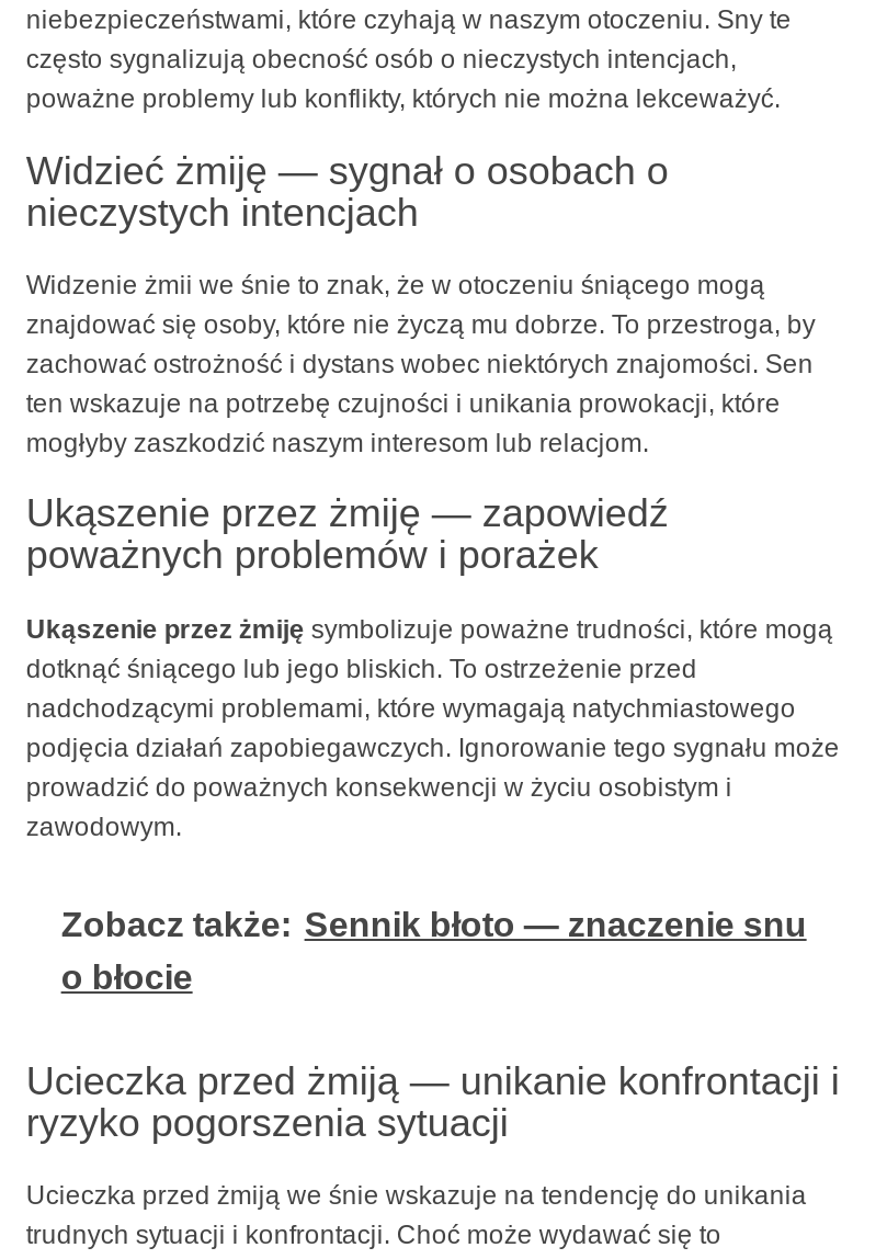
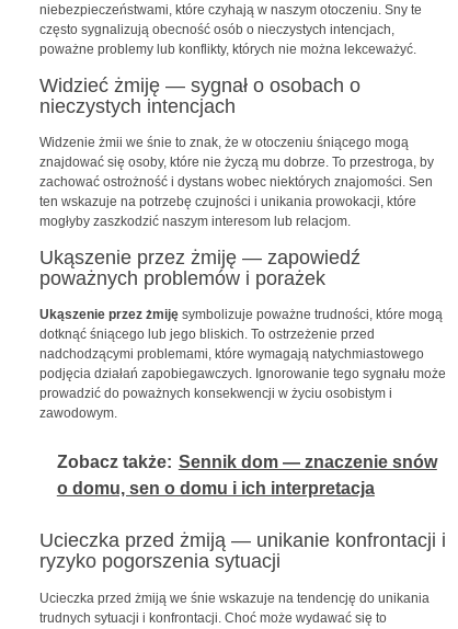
- Zobacz także: Sennik błoto — znaczenie snu
- o błocie
+ Zobacz także: Sennik dom — znaczenie snów
+ o domu, sen o domu i ich interpretacja
